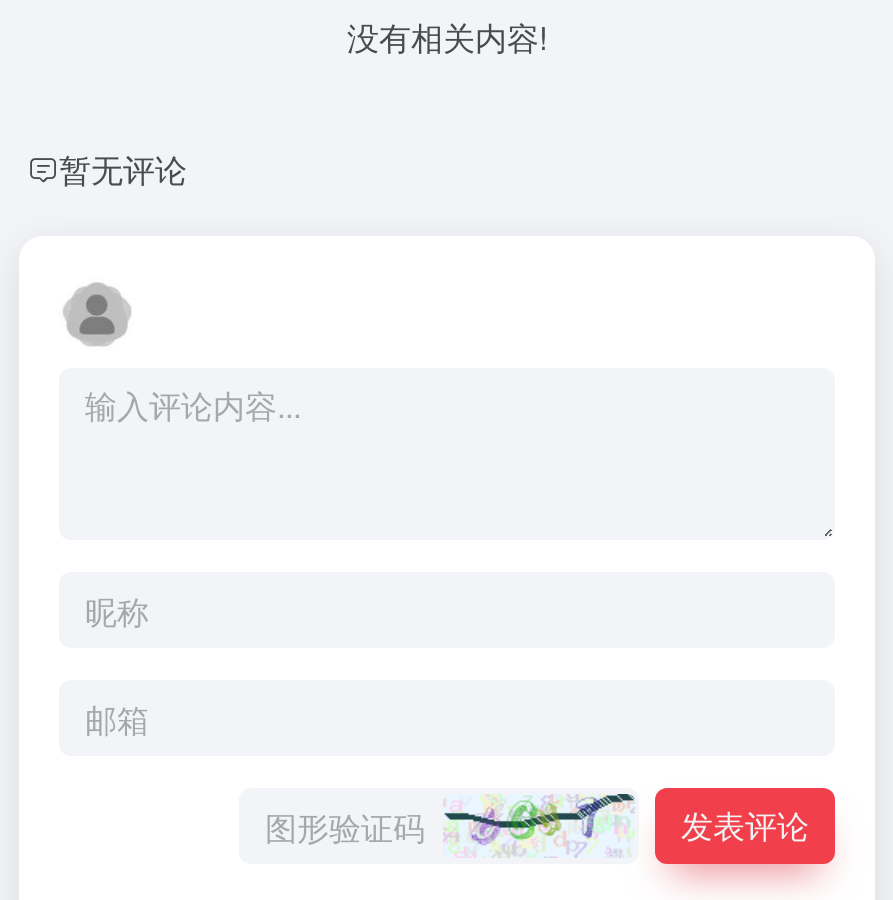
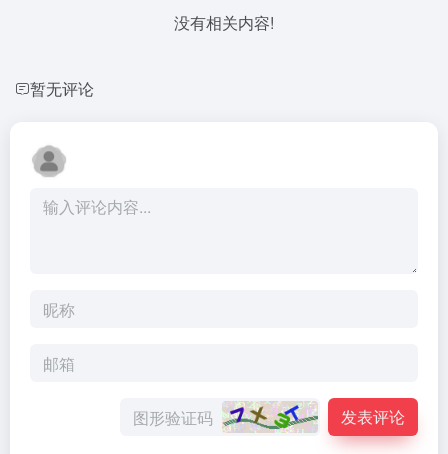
- [image]
+ [image]
